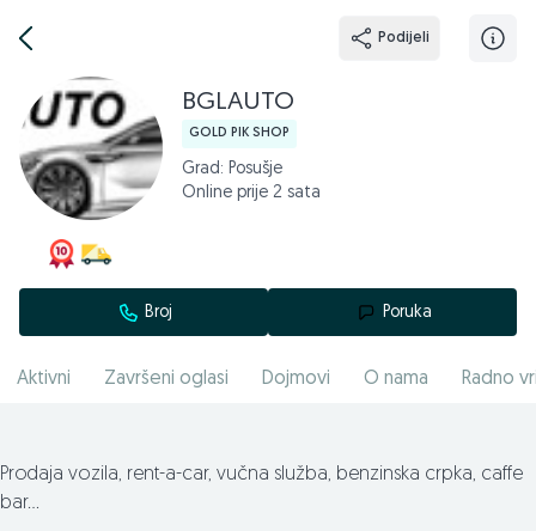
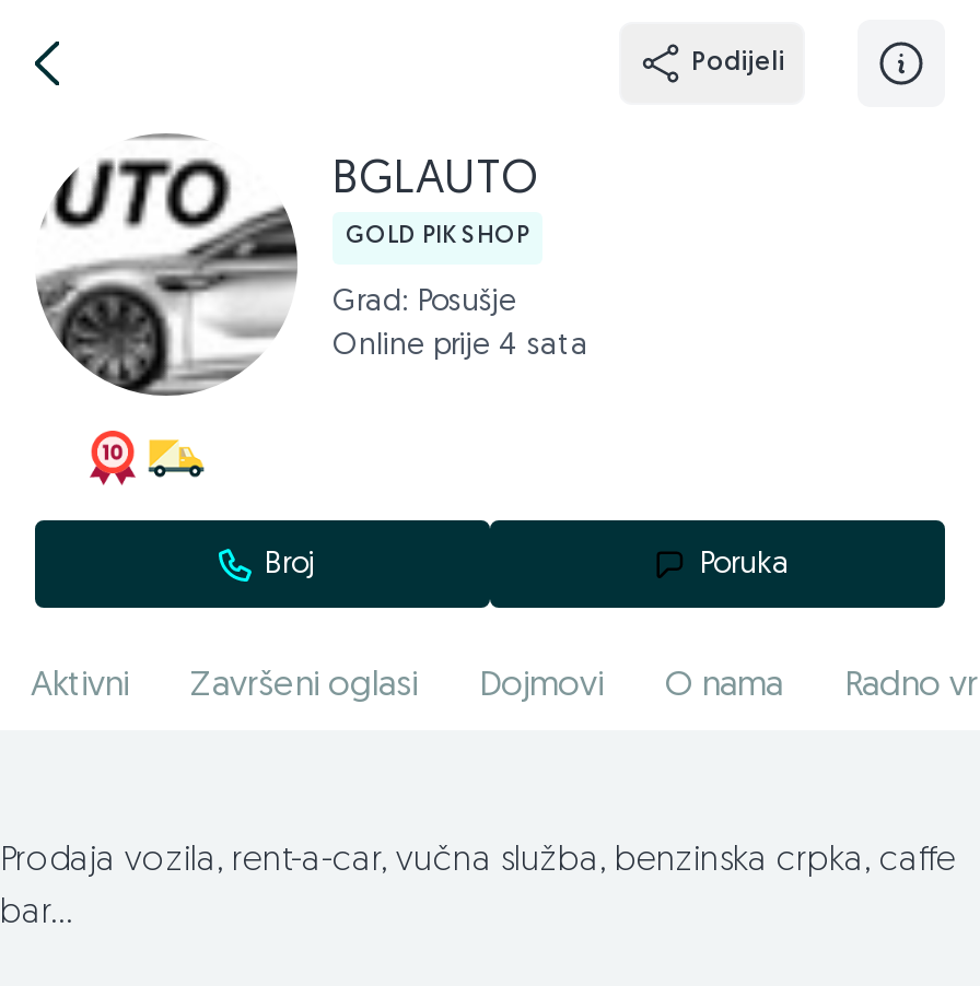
- Online prije 2 sata
+ Online prije 4 sata
